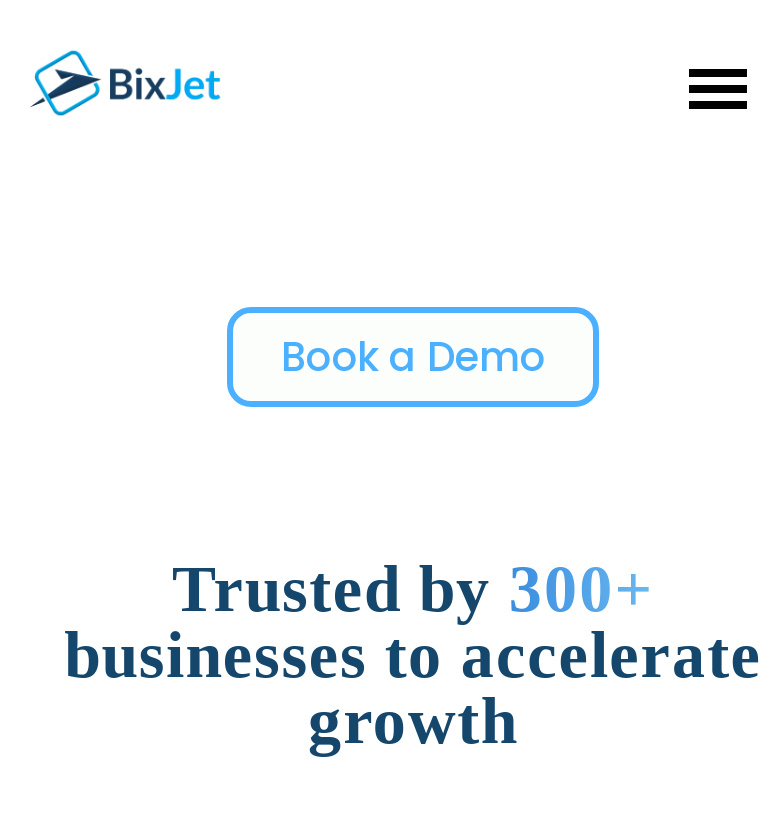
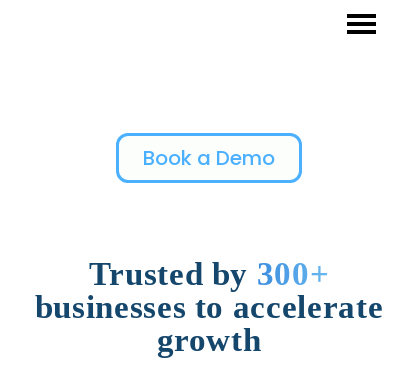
- [image]
